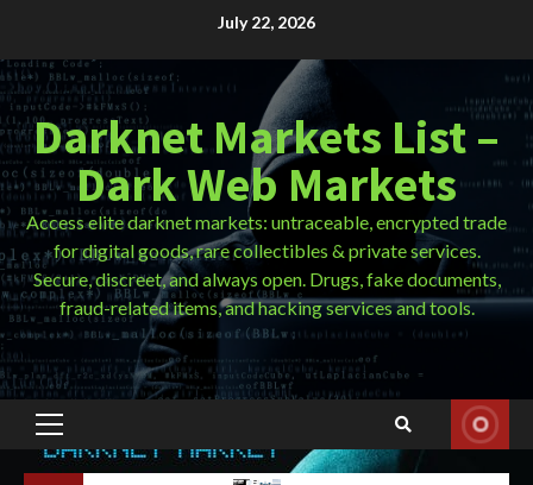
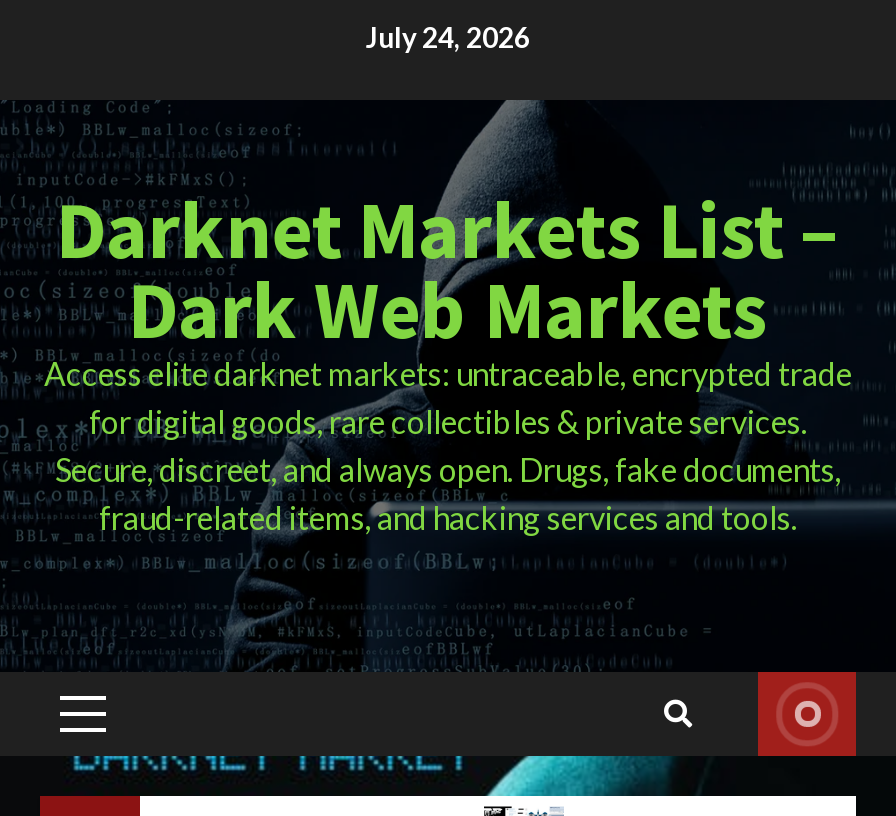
- July 22, 2026
+ July 24, 2026
